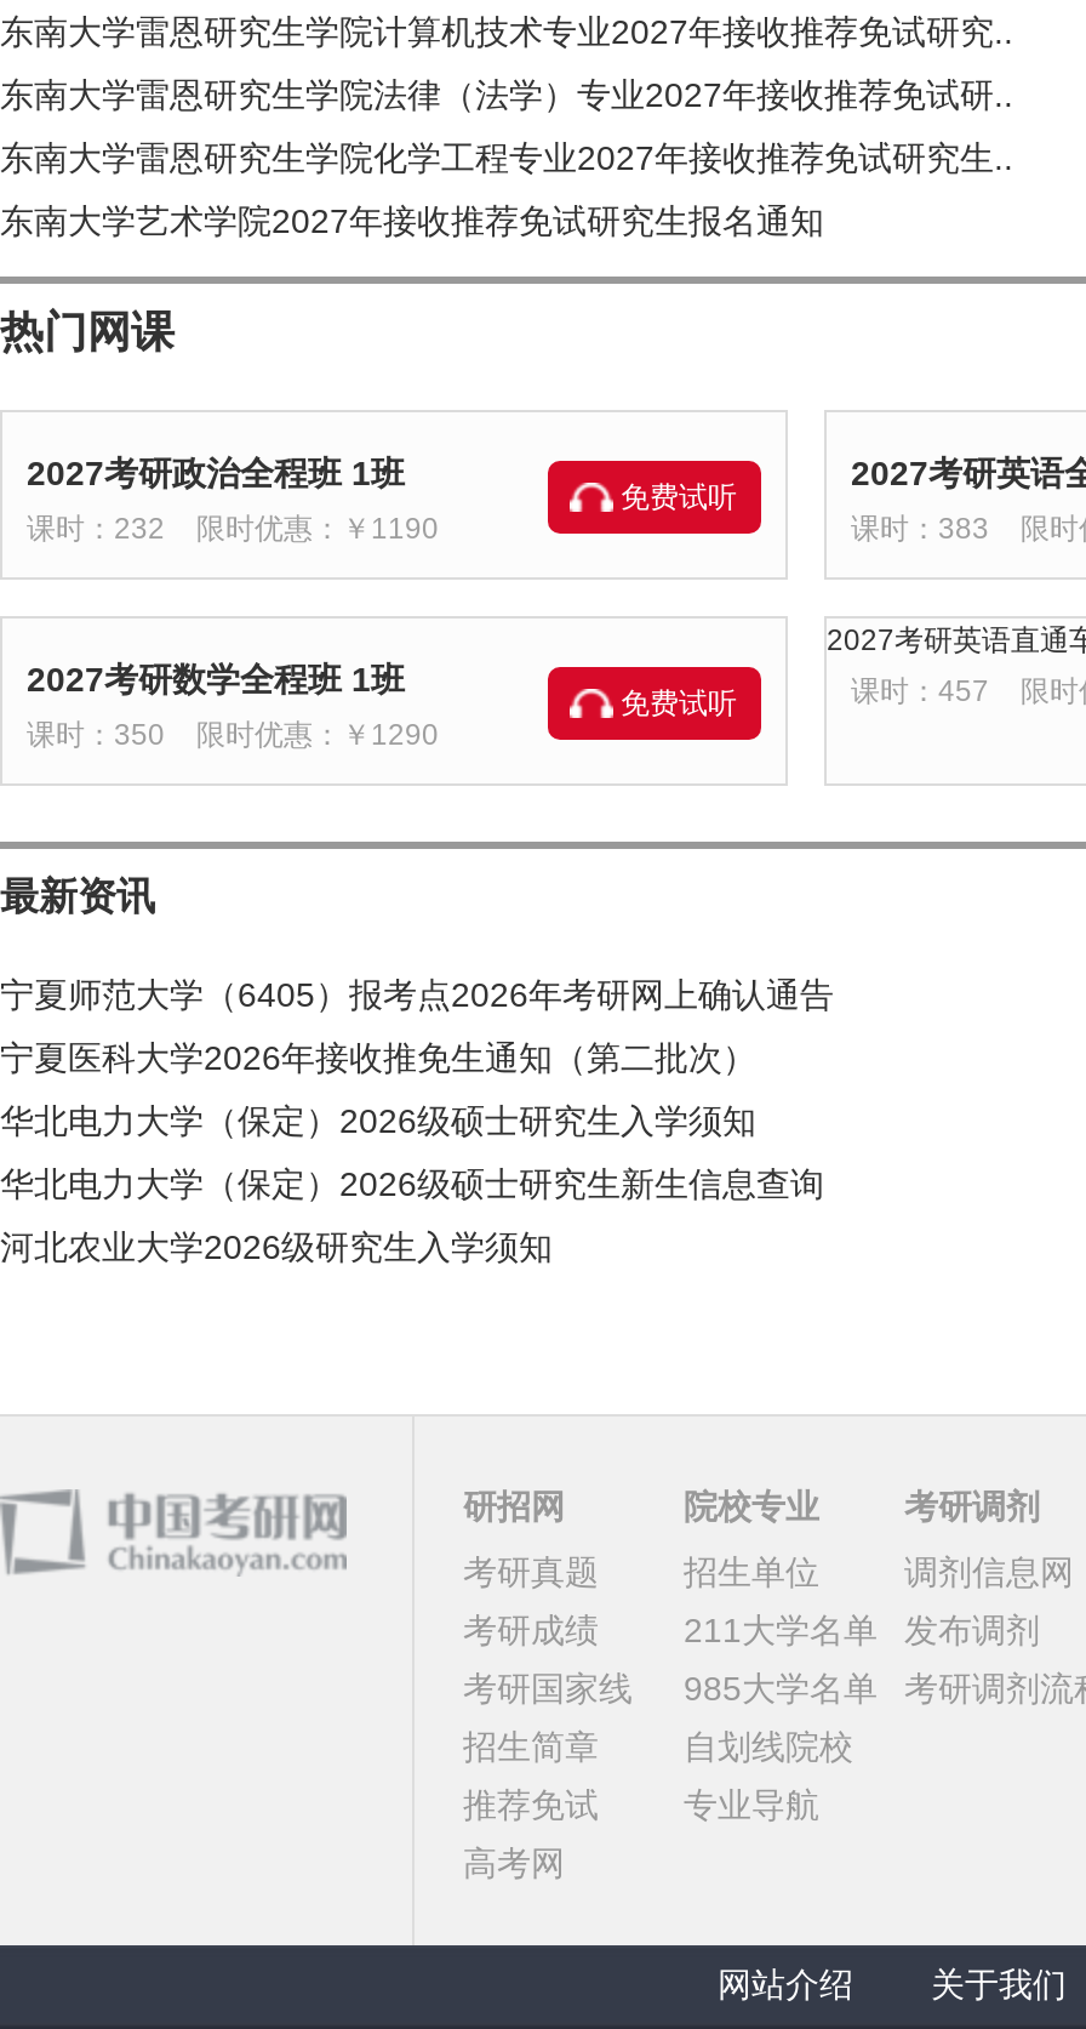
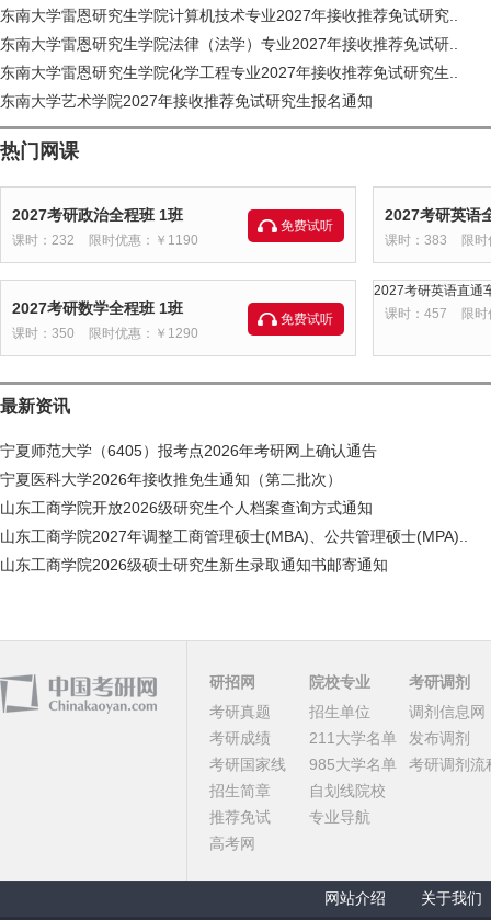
- 华北电力大学（保定）2026级硕士研究生入学须知
+ 山东工商学院开放2026级研究生个人档案查询方式通知

- 华北电力大学（保定）2026级硕士研究生新生信息查询
+ 山东工商学院2027年调整工商管理硕士(MBA)、公共管理硕士(MPA)..

- 河北农业大学2026级研究生入学须知
+ 山东工商学院2026级硕士研究生新生录取通知书邮寄通知
